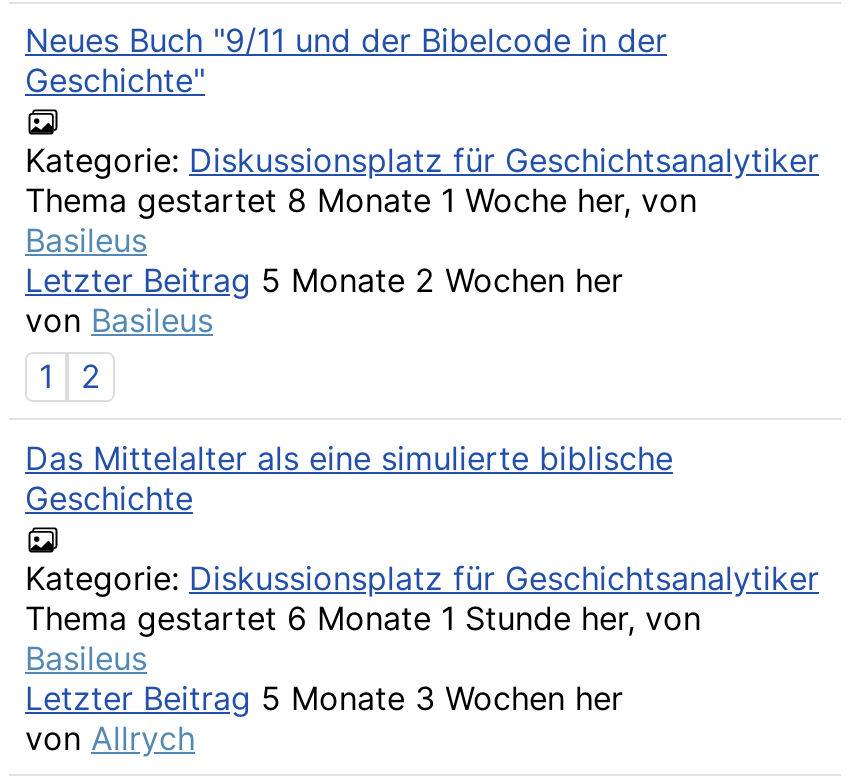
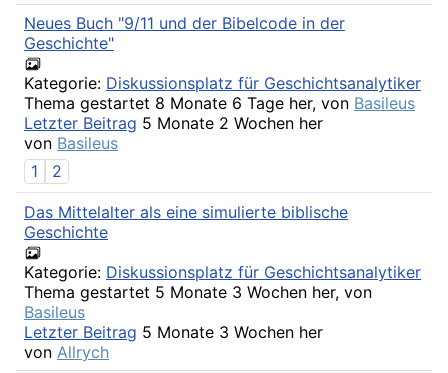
- Thema gestartet 8 Monate 1 Woche her, von
- Basileus
+ Thema gestartet 8 Monate 6 Tage her, von Basileus

- Thema gestartet 6 Monate 1 Stunde her, von
+ Thema gestartet 5 Monate 3 Wochen her, von
